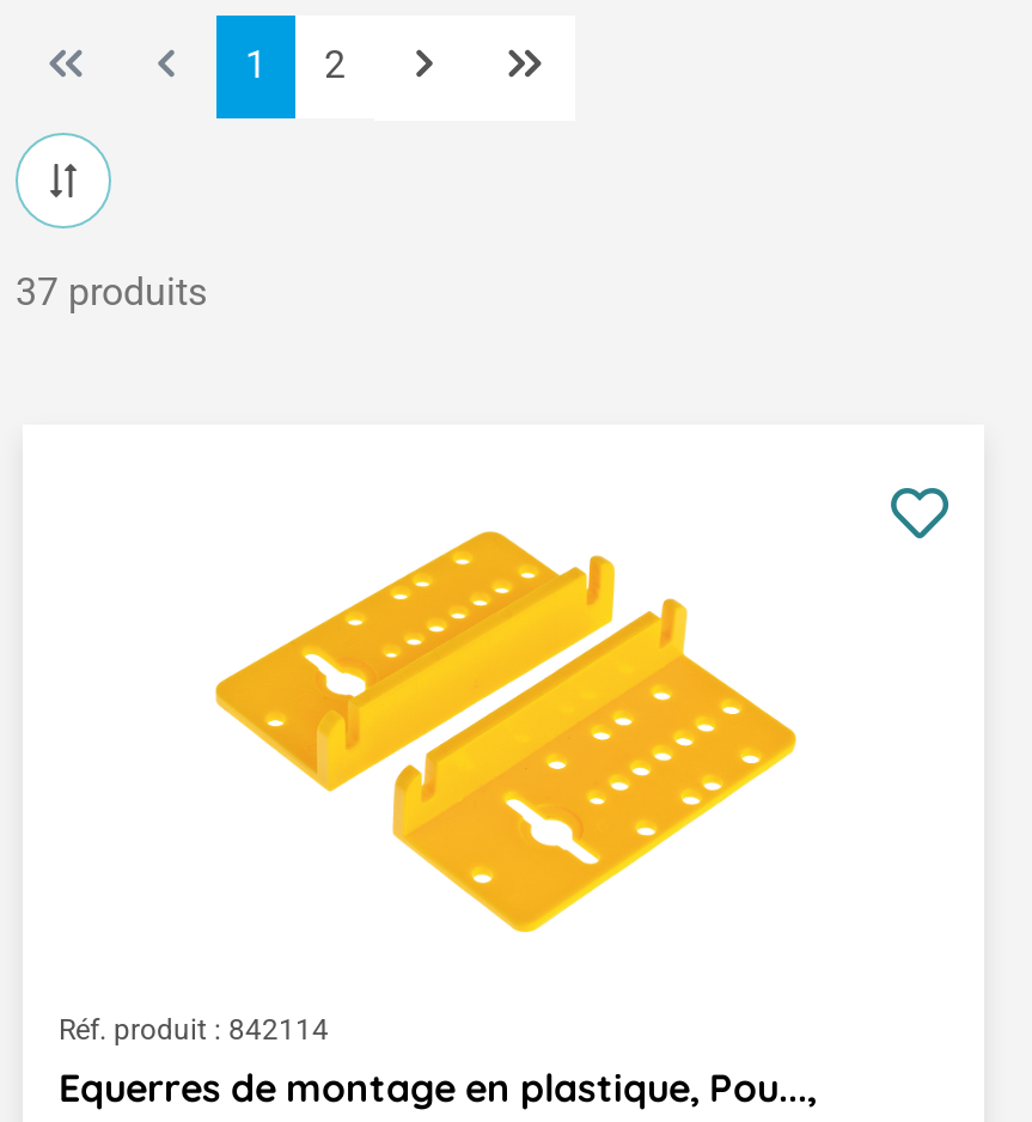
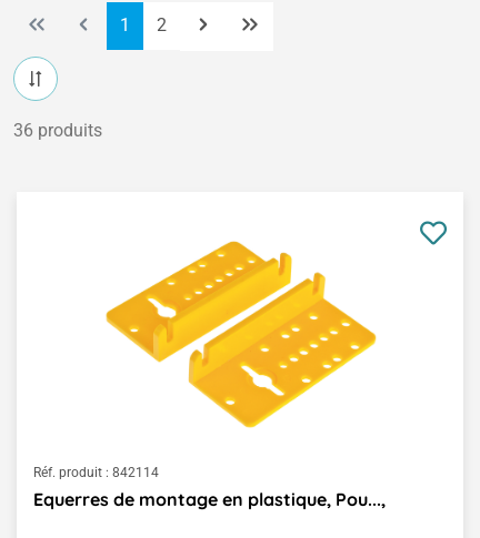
- 37 produits
+ 36 produits
